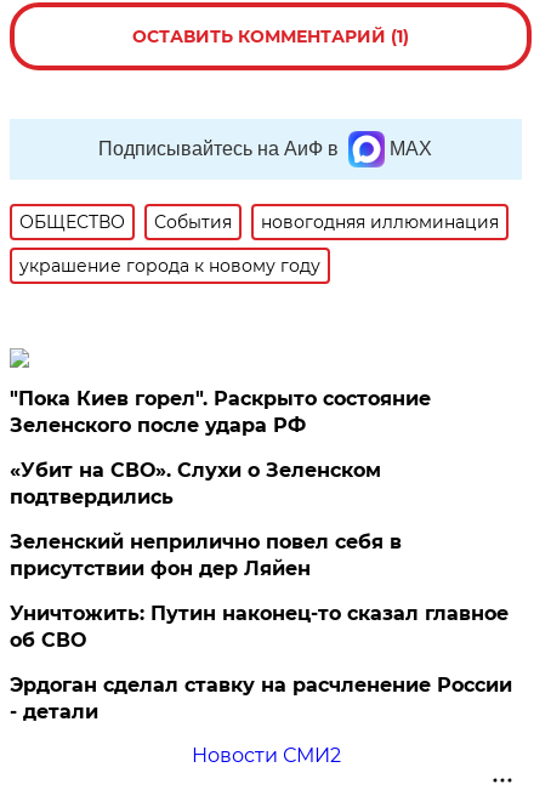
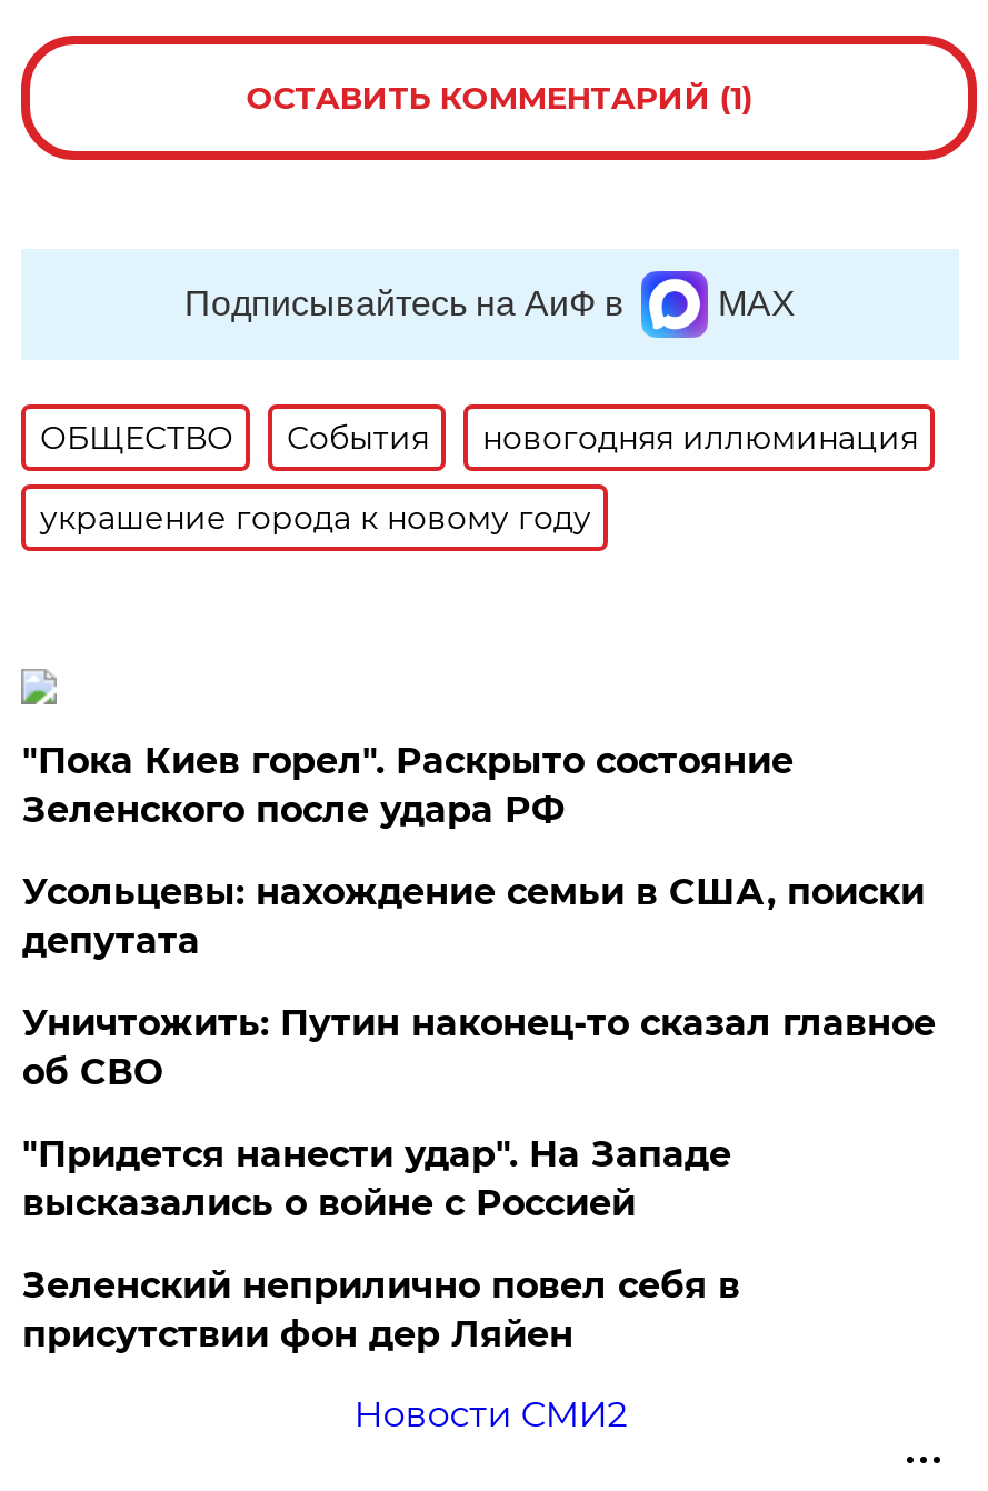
- «Убит на СВО». Слухи о Зеленском
- подтвердились
+ Усольцевы: нахождение семьи в США, поиски
+ депутата
+ "Придется нанести удар". На Западе
+ высказались о войне с Россией

moved down: Зеленский неприлично повел cебя в | присутствии фон дер Ляйен

moved up: Уничтожить: Путин наконец-то сказал главное | об СВО

- Эрдоган сделал ставку на расчленение России
- - детали
